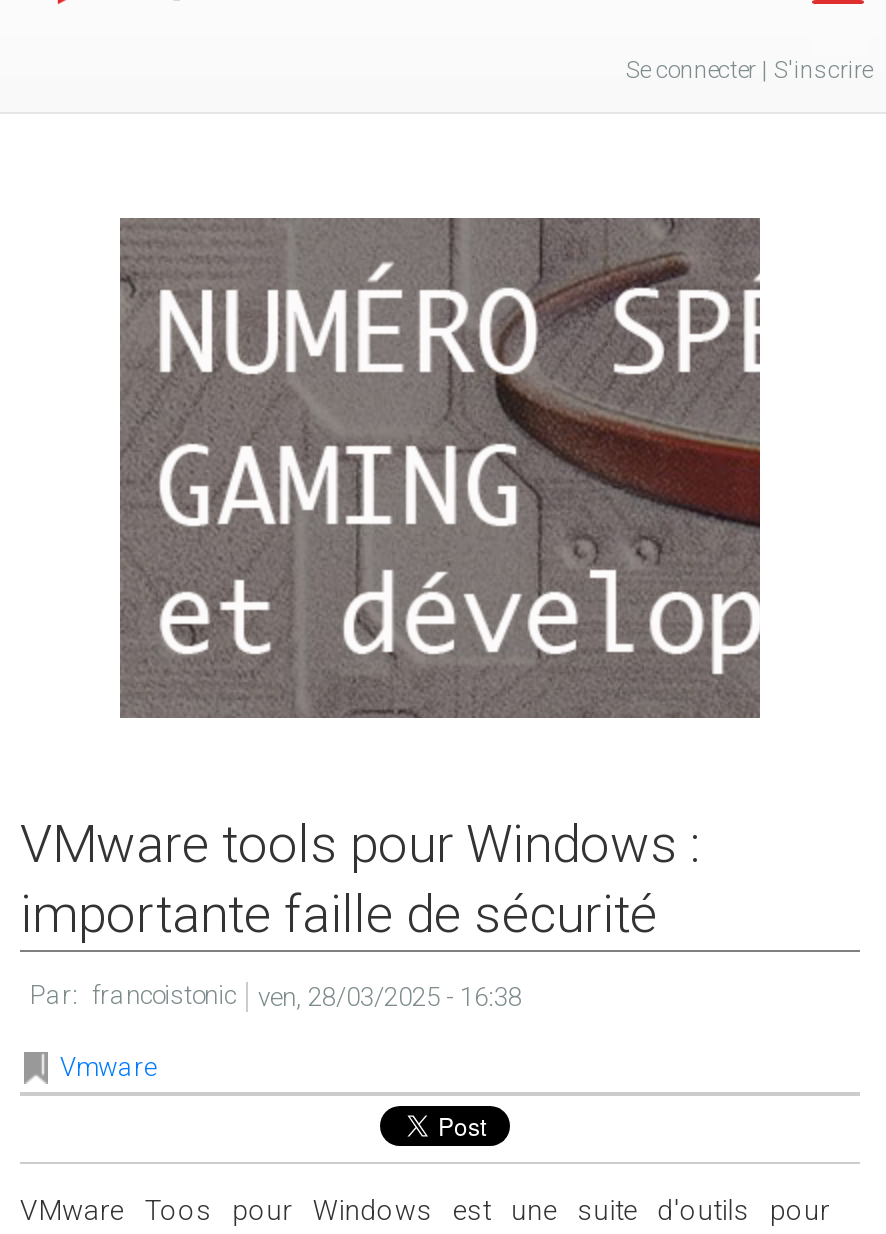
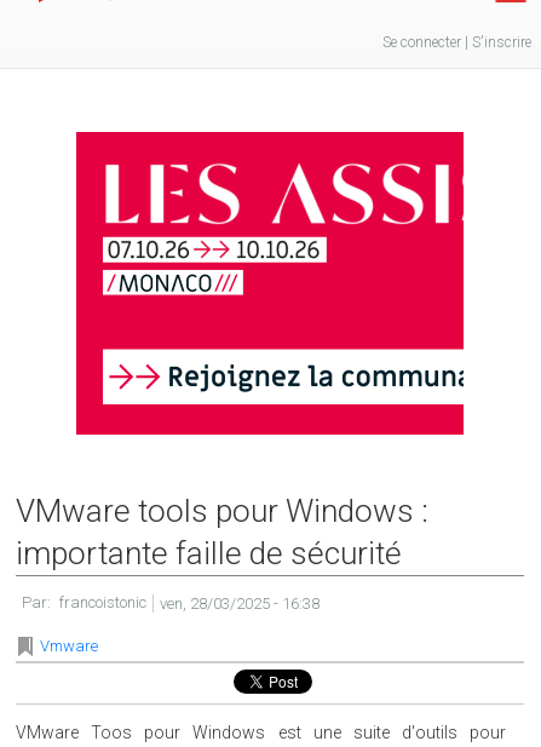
- [image]
+ [image]
